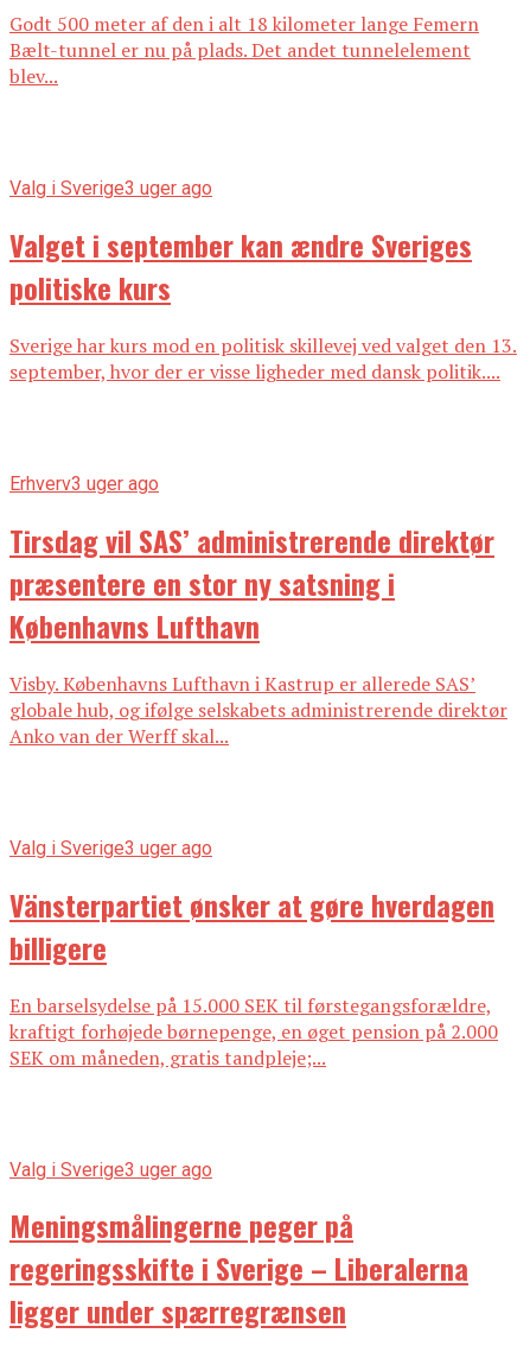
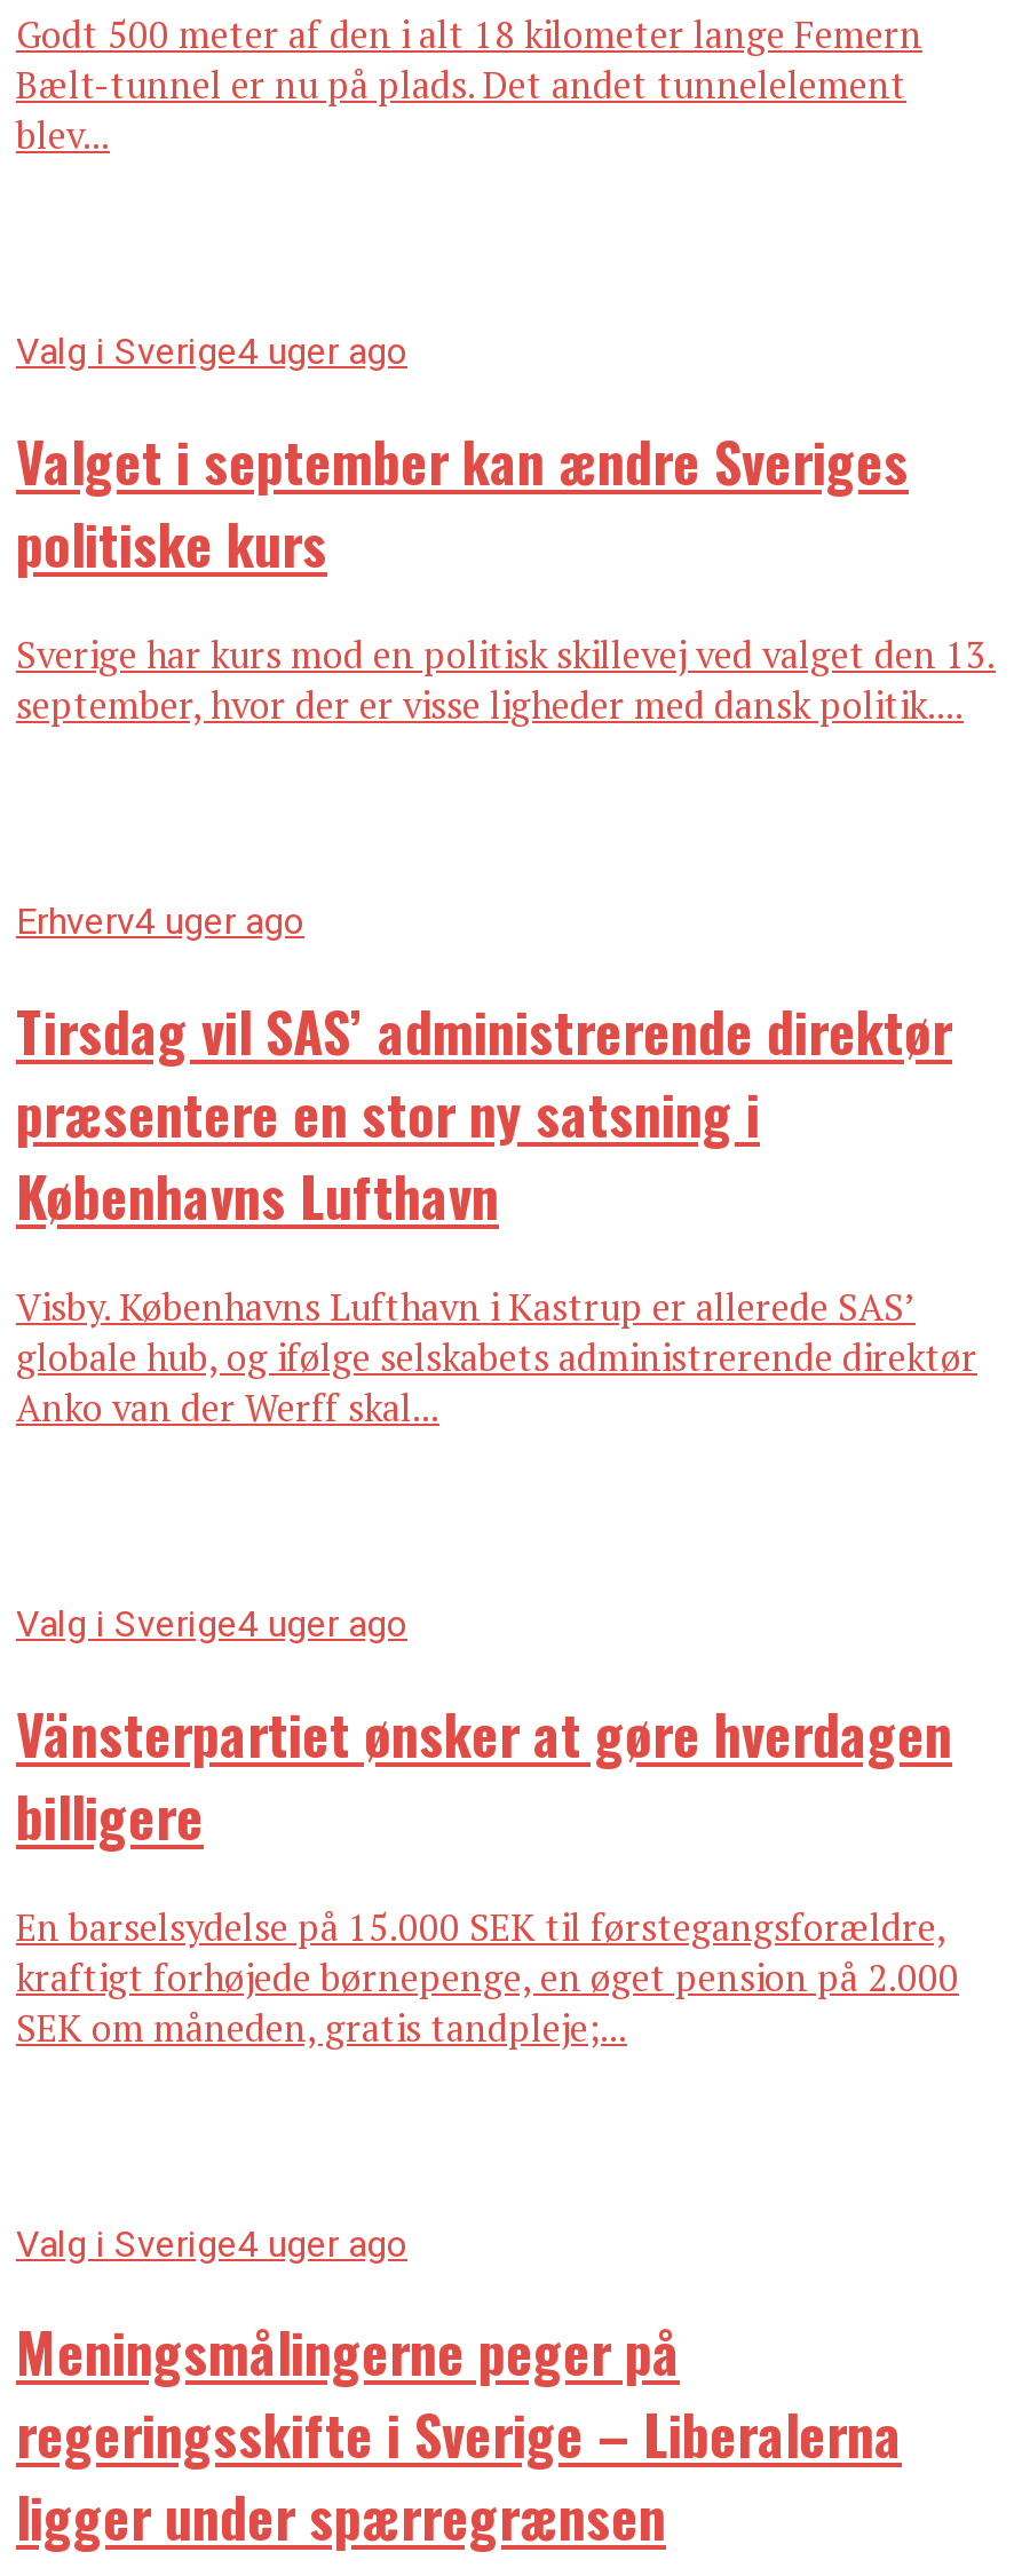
- Valg i Sverige3 uger ago
+ Valg i Sverige4 uger ago

- Erhverv3 uger ago
+ Erhverv4 uger ago

- Valg i Sverige3 uger ago
+ Valg i Sverige4 uger ago

- Valg i Sverige3 uger ago
+ Valg i Sverige4 uger ago
